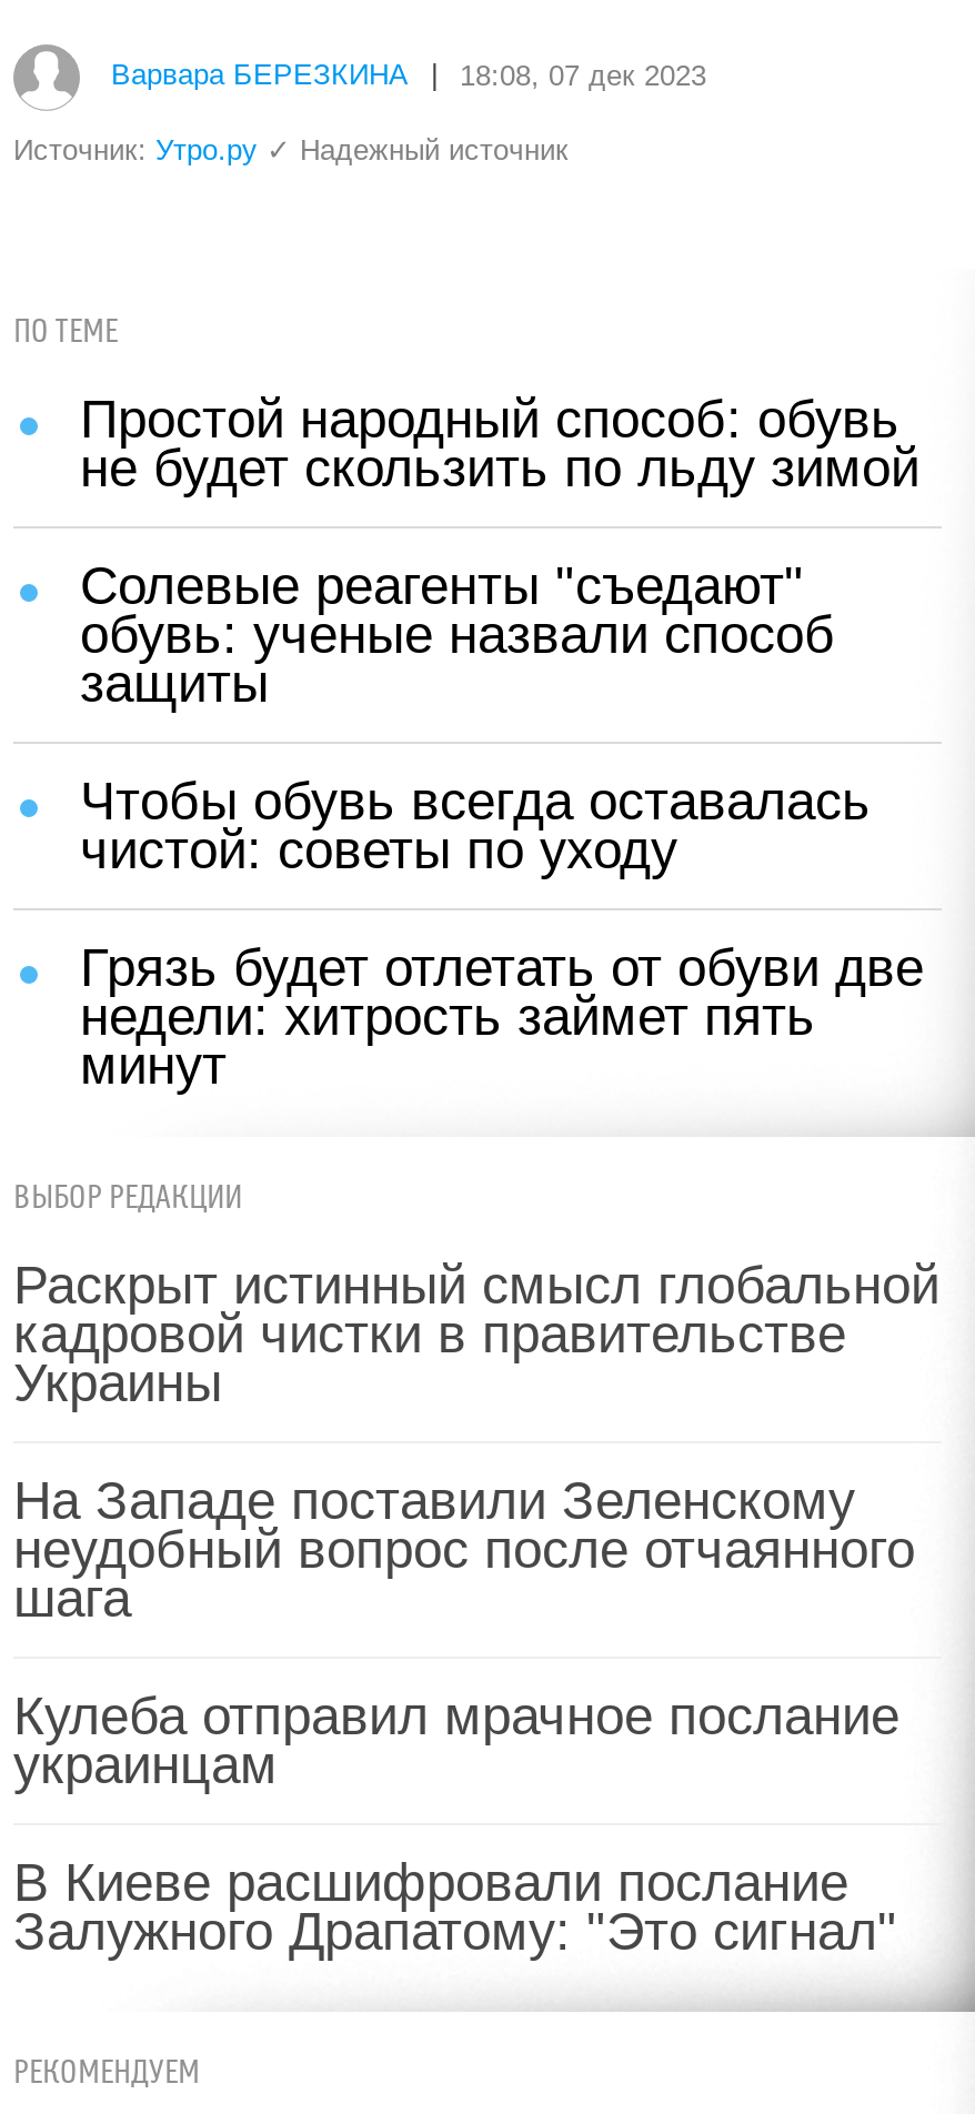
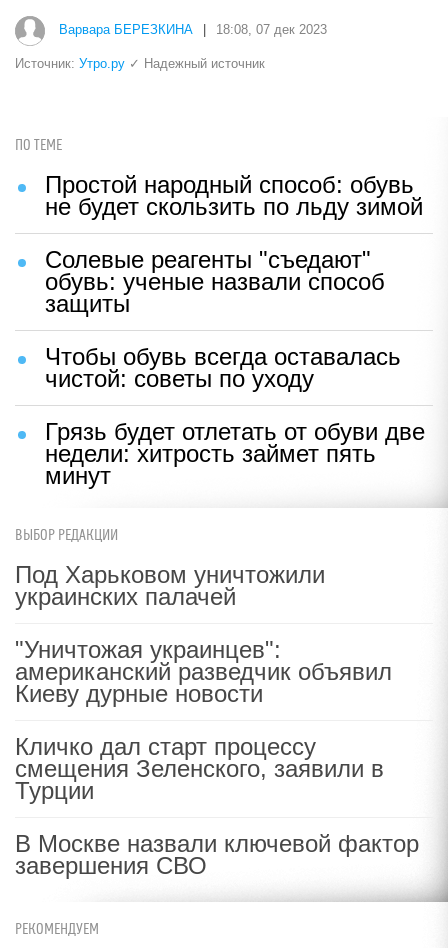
- Раскрыт истинный смысл глобальной
- кадровой чистки в правительстве
- Украины
+ Под Харьковом уничтожили
+ украинских палачей

- На Западе поставили Зеленскому
- неудобный вопрос после отчаянного
- шага
+ "Уничтожая украинцев":
+ американский разведчик объявил
+ Киеву дурные новости

- Кулеба отправил мрачное послание
- украинцам
+ Кличко дал старт процессу
+ смещения Зеленского, заявили в
+ Турции

- В Киеве расшифровали послание
- Залужного Драпатому: "Это сигнал"
+ В Москве назвали ключевой фактор
+ завершения СВО
